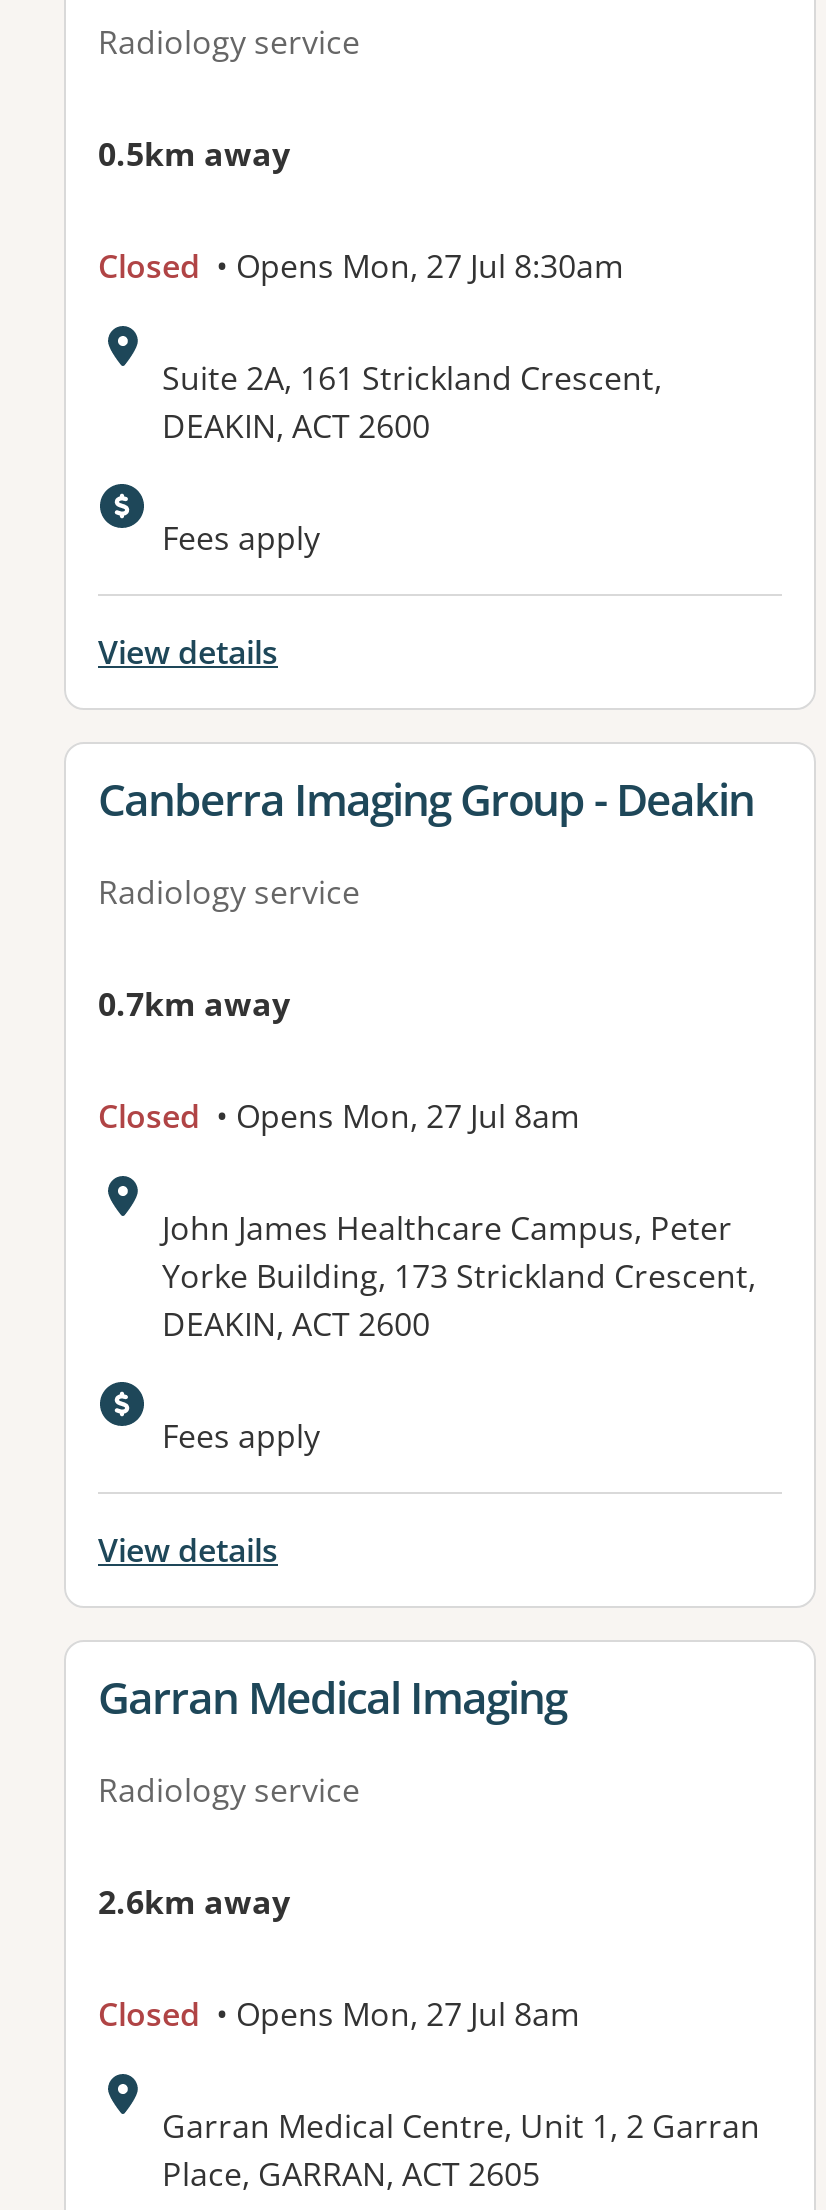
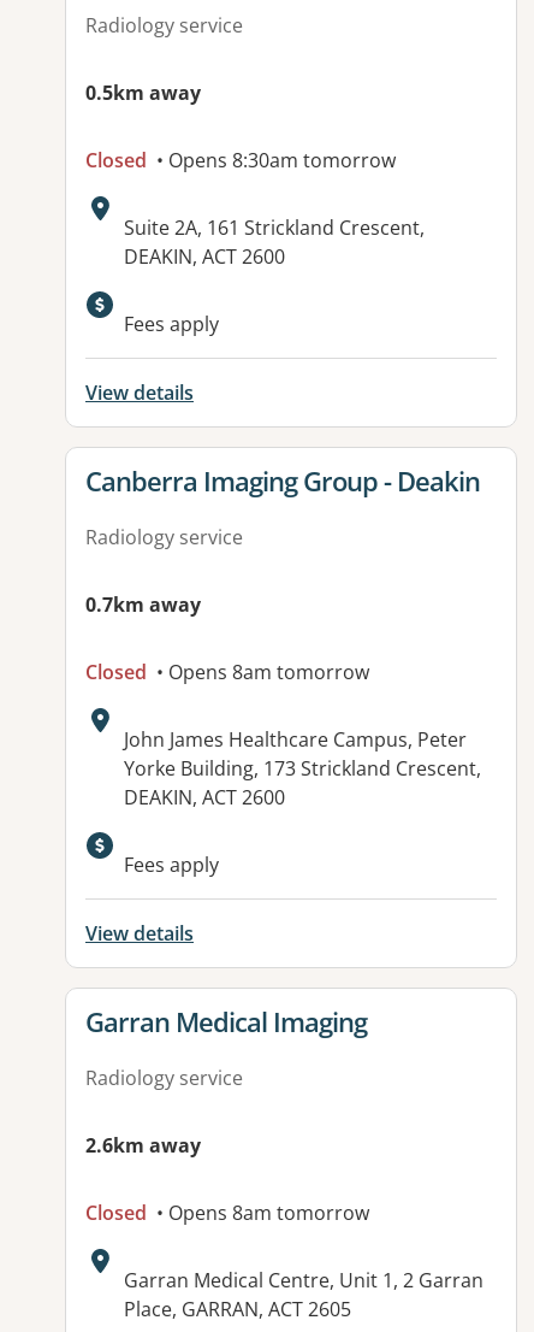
- Closed • Opens Mon, 27 Jul 8:30am
+ Closed • Opens 8:30am tomorrow

- Closed • Opens Mon, 27 Jul 8am
+ Closed • Opens 8am tomorrow

- Closed • Opens Mon, 27 Jul 8am
+ Closed • Opens 8am tomorrow
